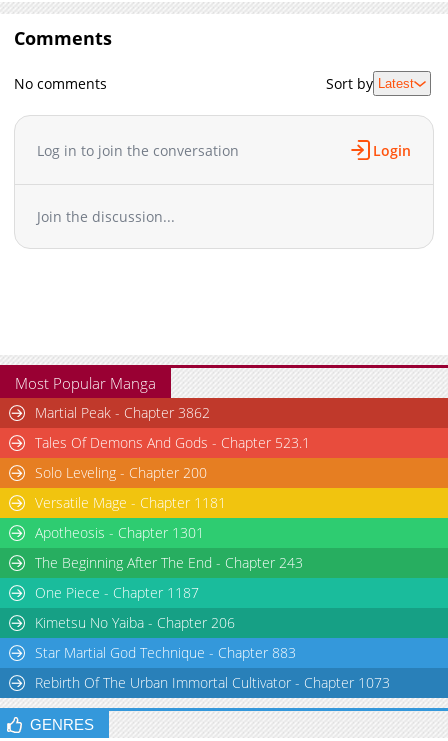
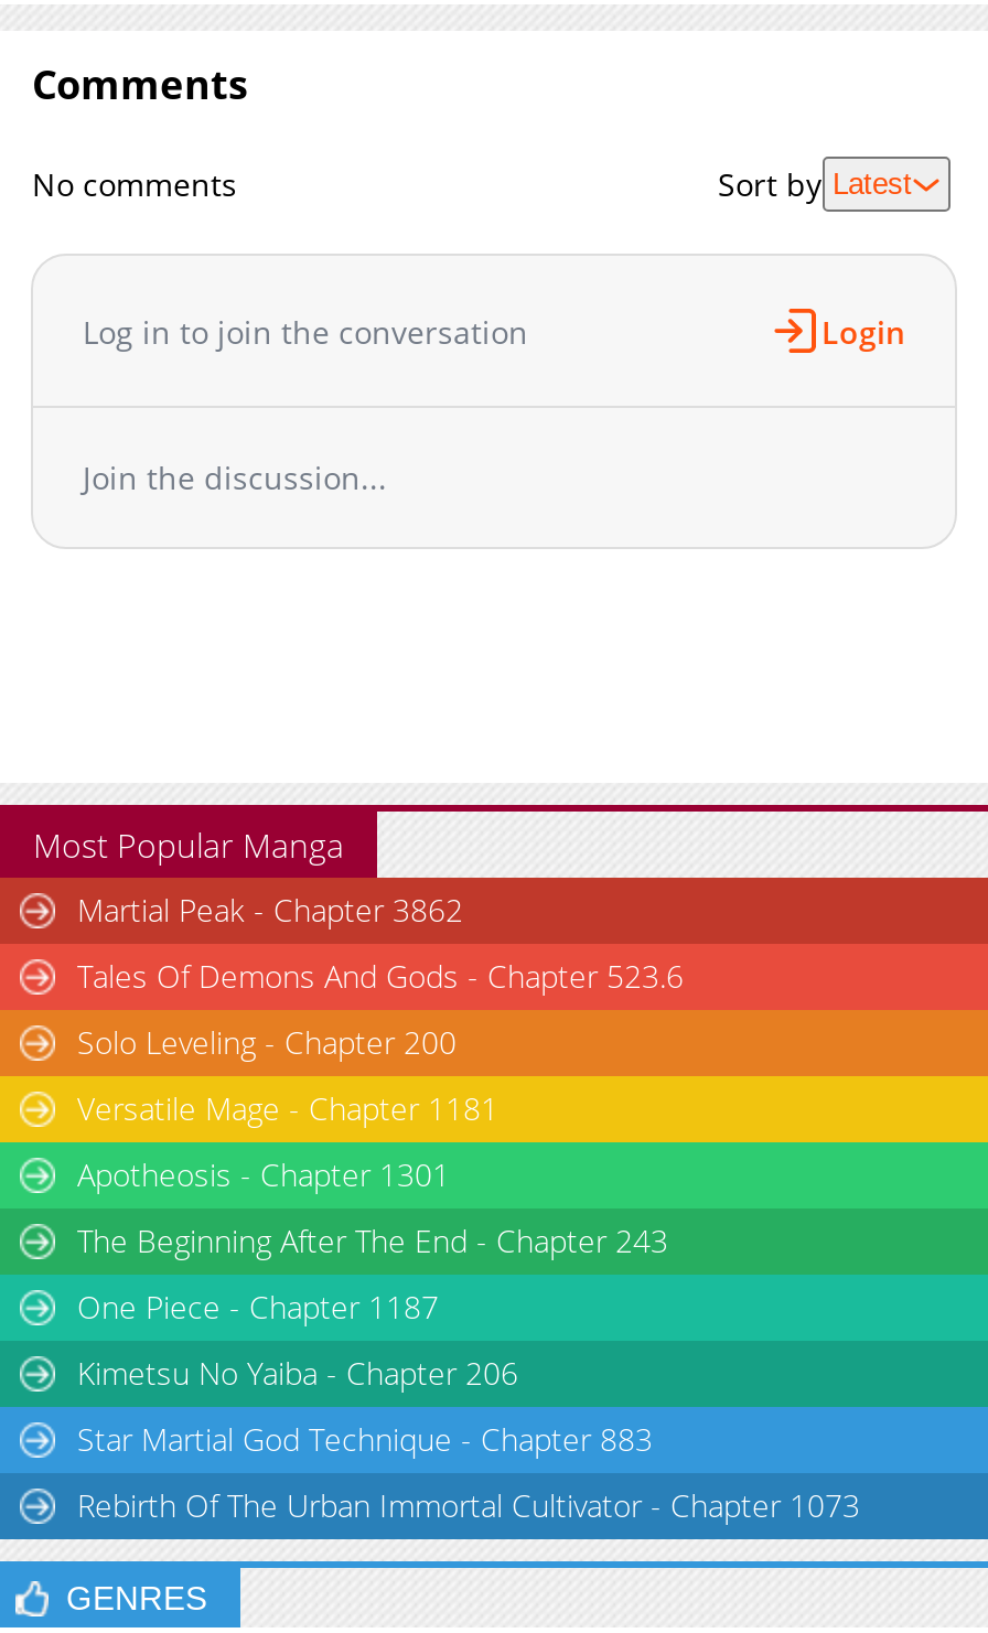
- Tales Of Demons And Gods - Chapter 523.1
+ Tales Of Demons And Gods - Chapter 523.6
